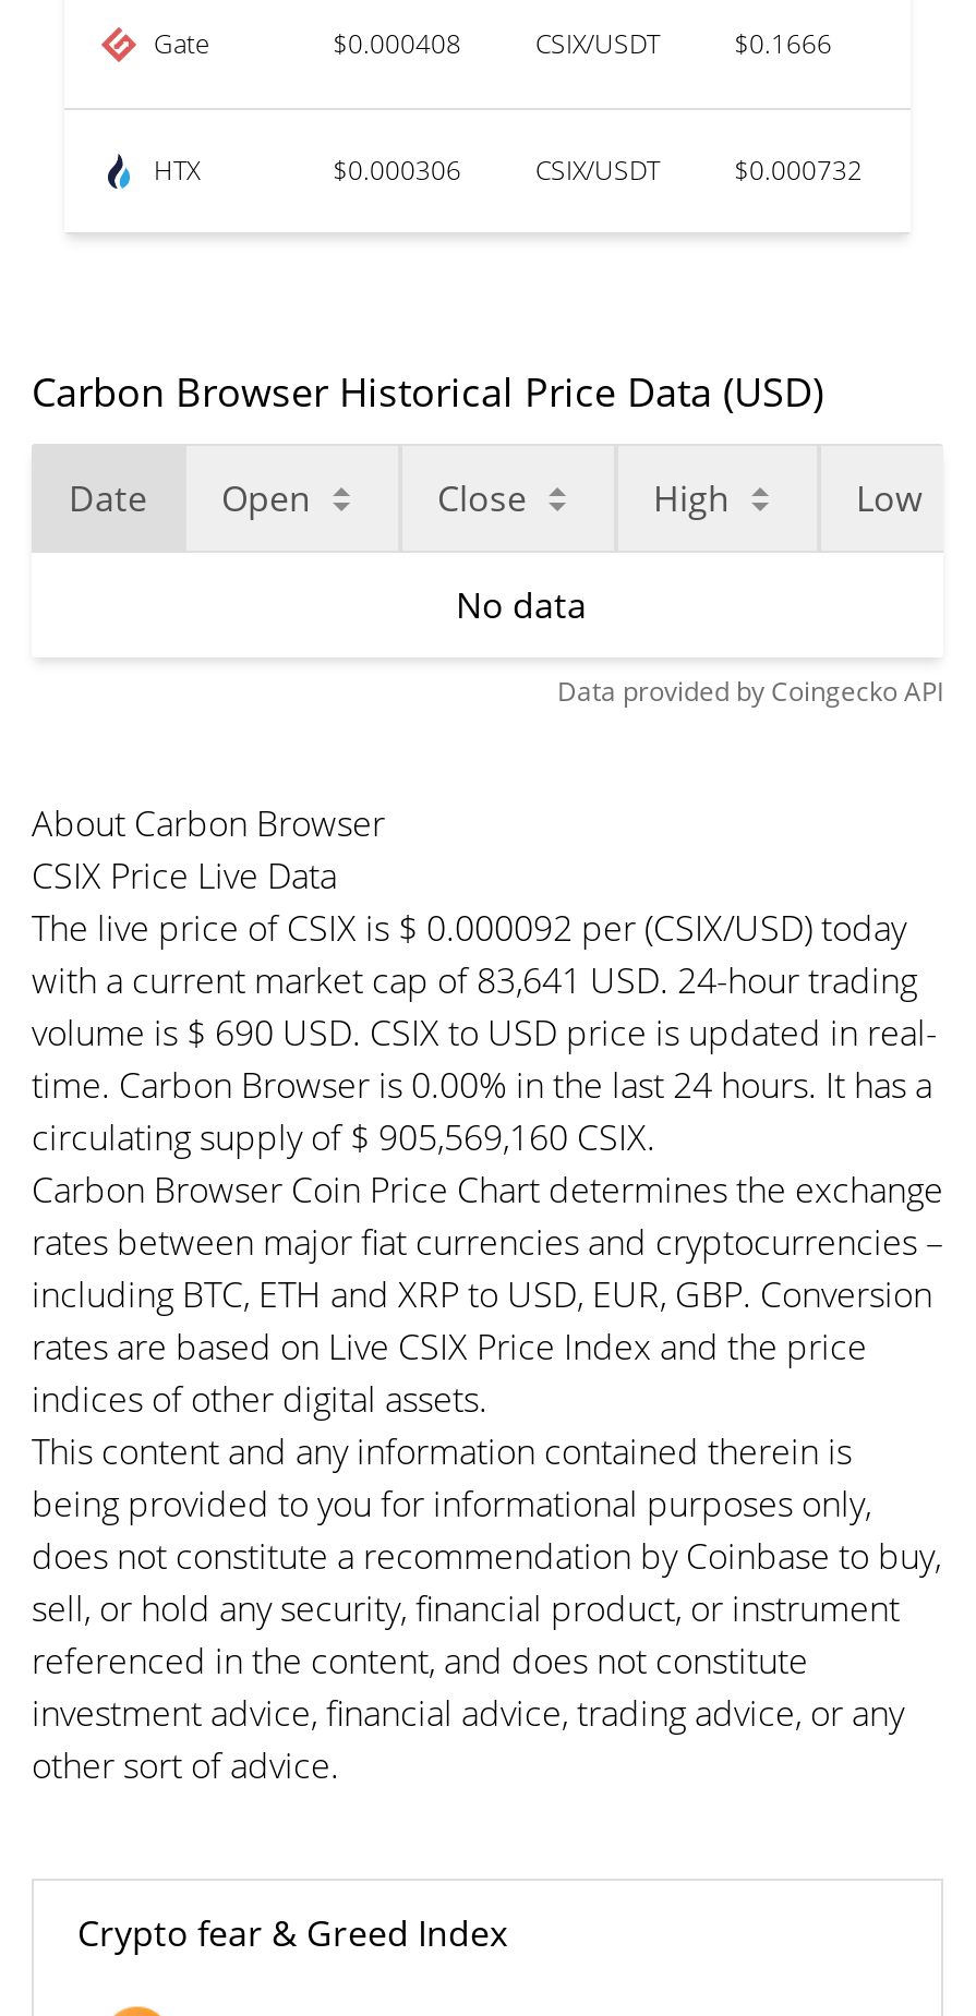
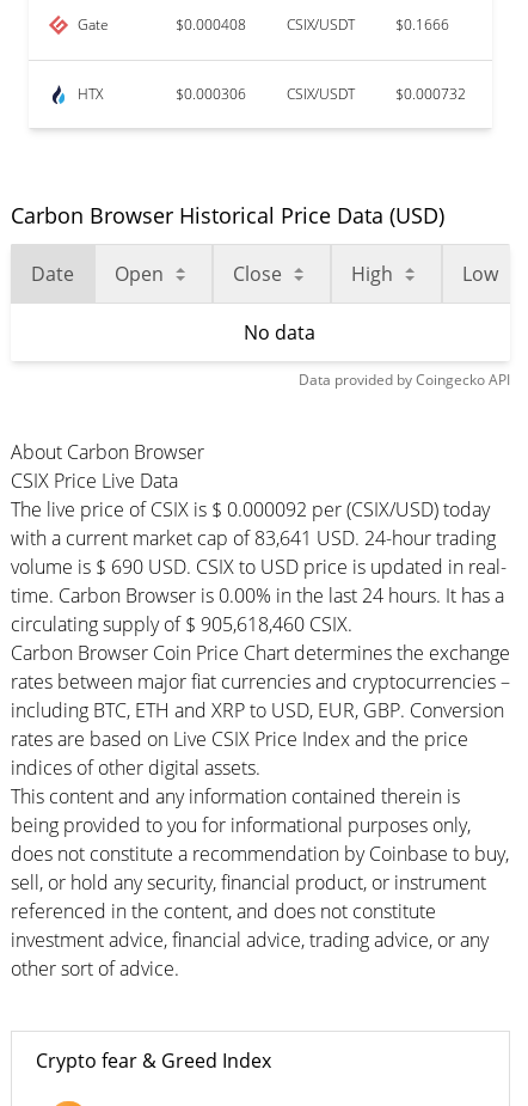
- circulating supply of $ 905,569,160 CSIX.
+ circulating supply of $ 905,618,460 CSIX.
